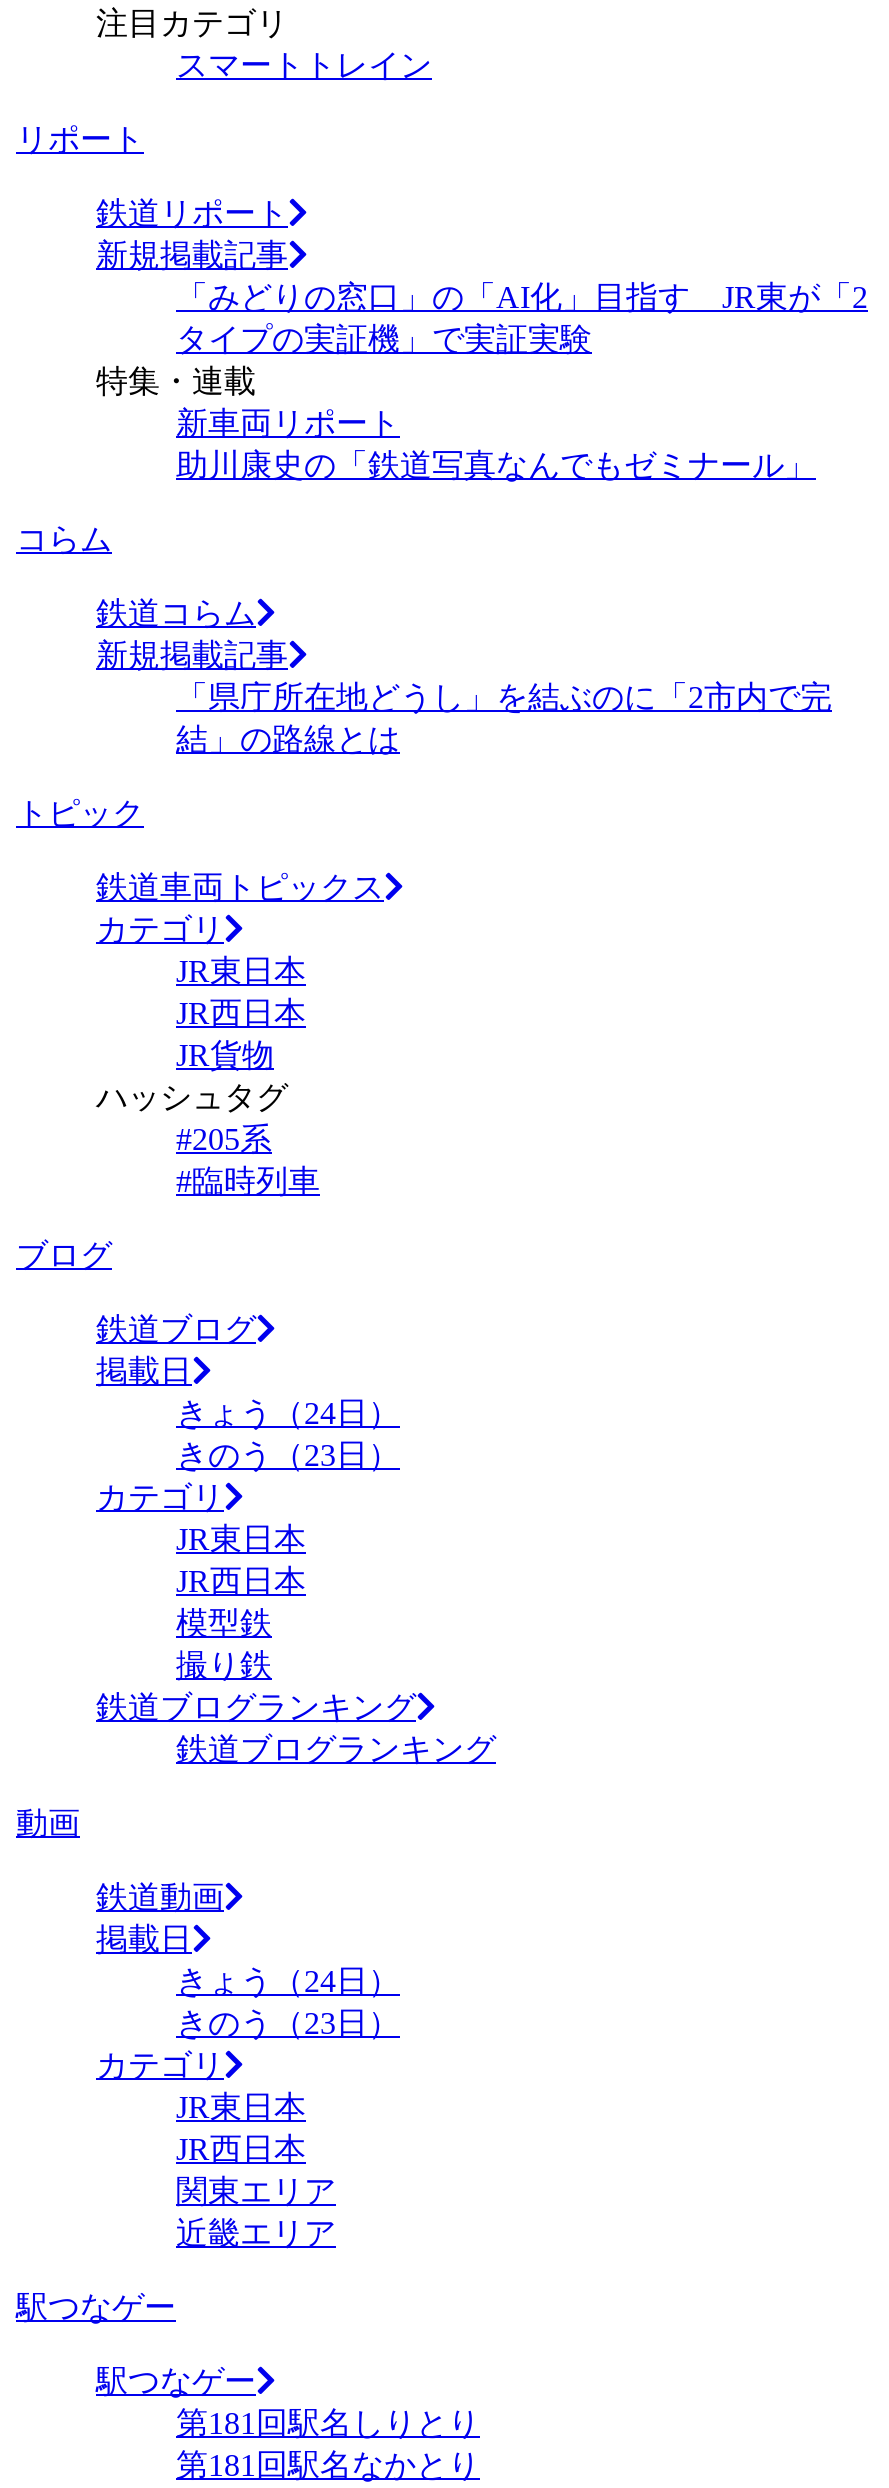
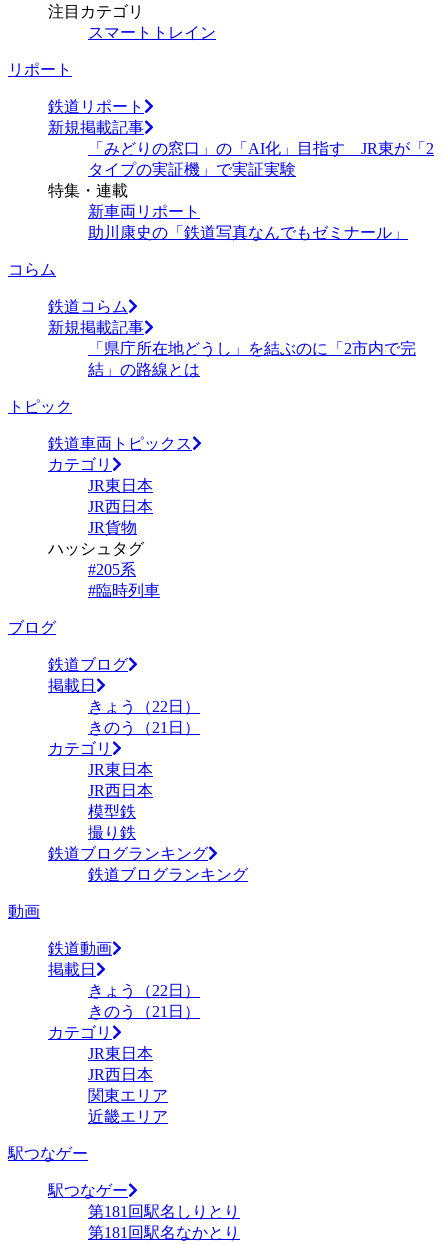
- きょう（24日）
+ きょう（22日）

- きのう（23日）
+ きのう（21日）

- きょう（24日）
+ きょう（22日）

- きのう（23日）
+ きのう（21日）
